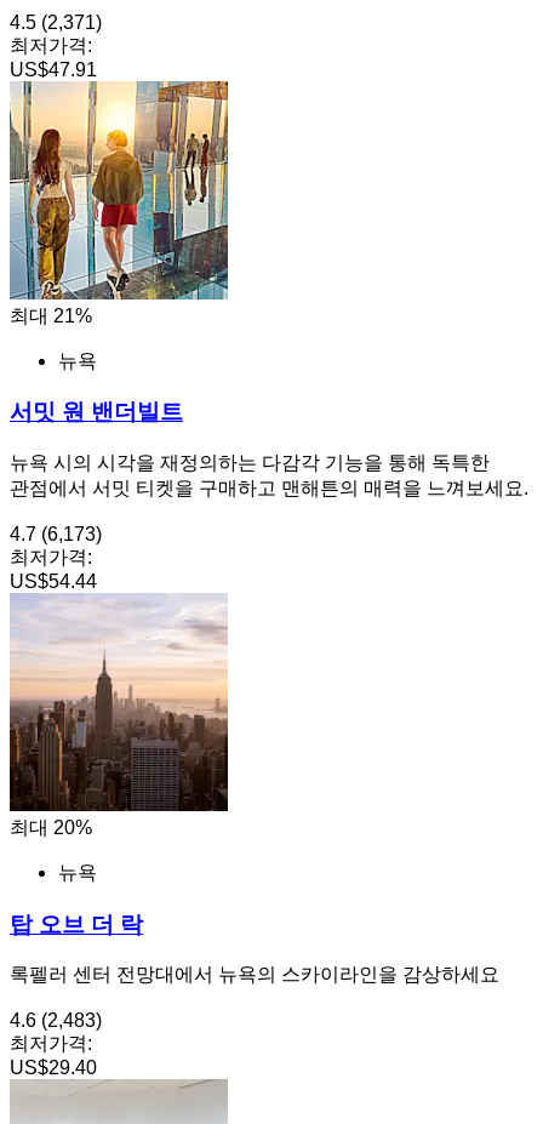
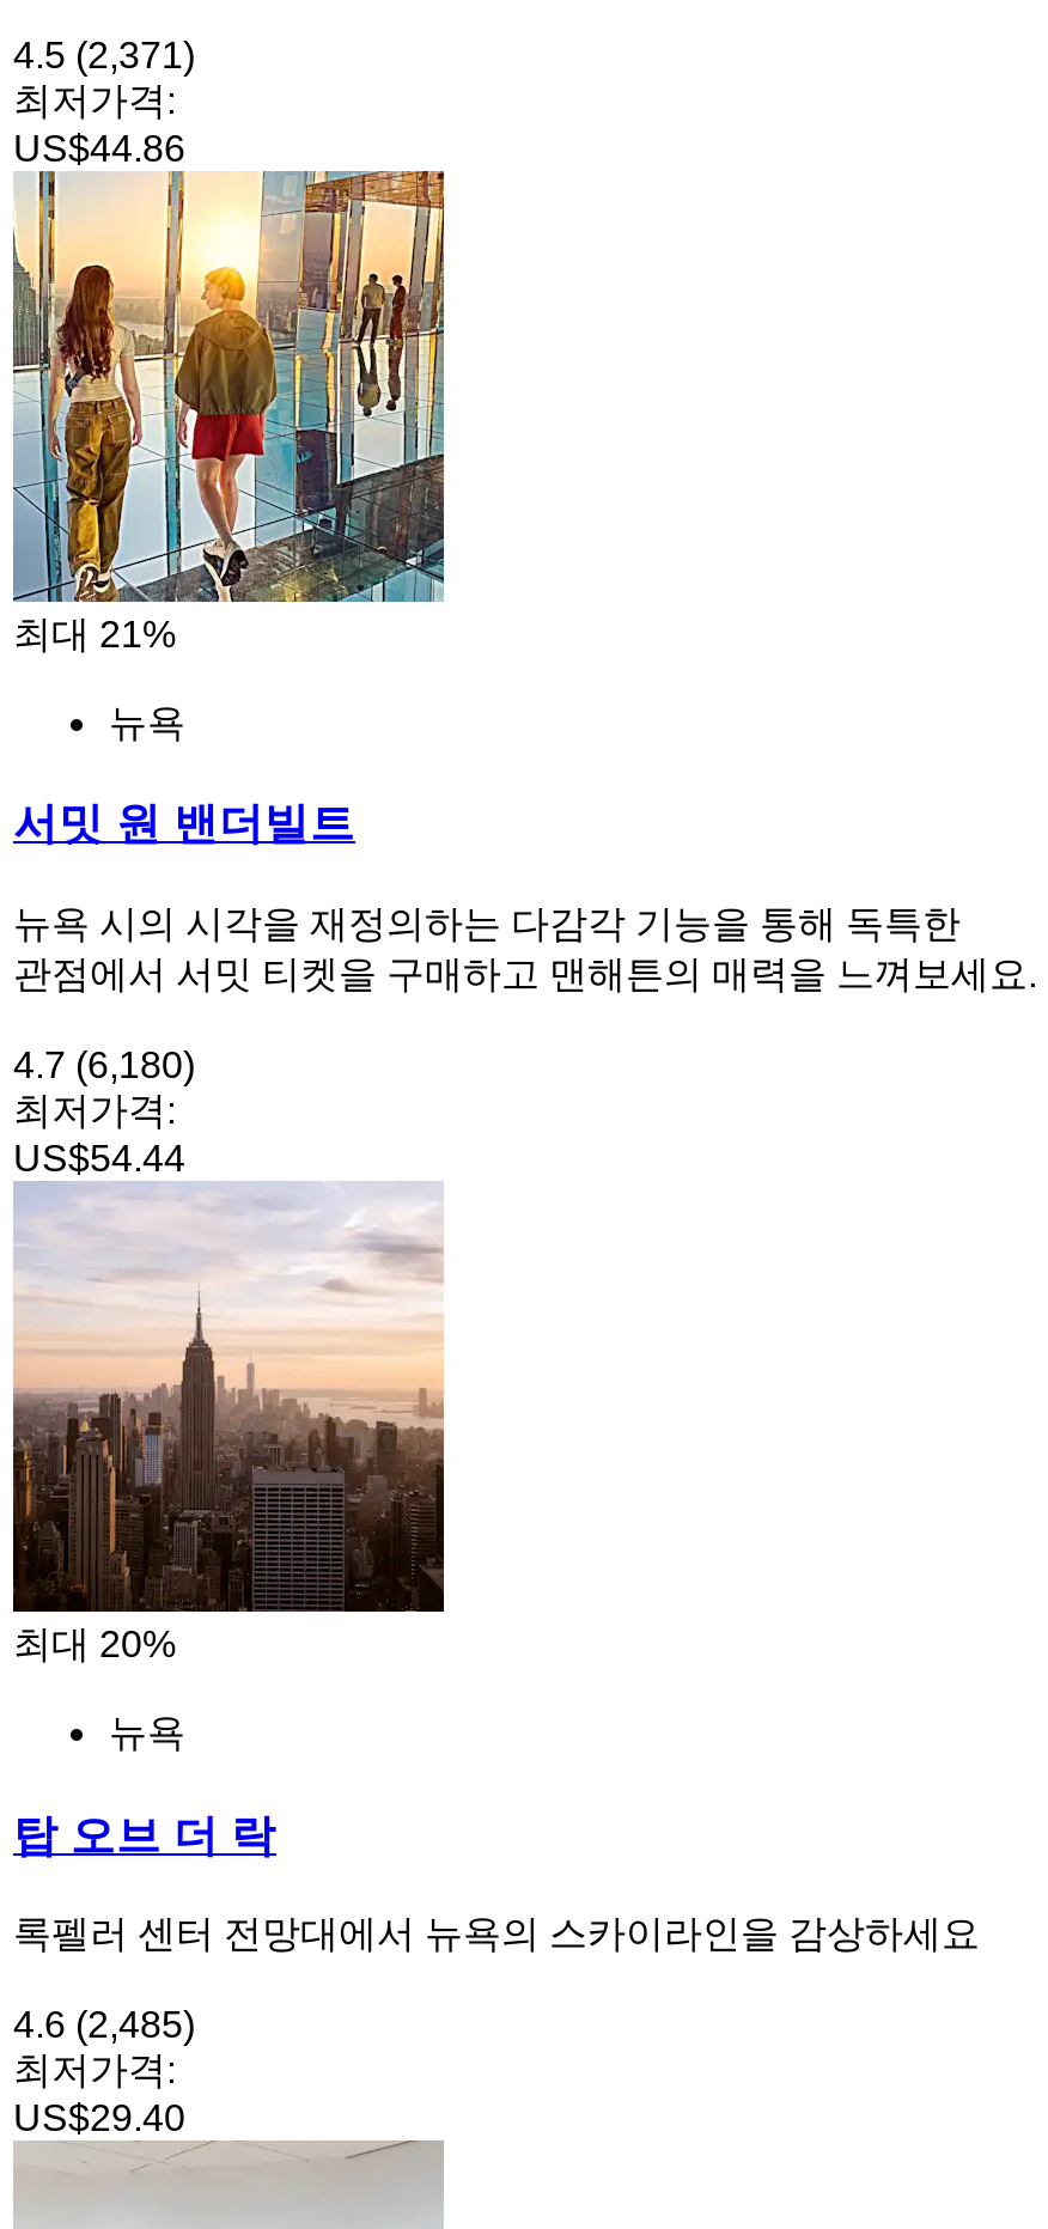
- US$47.91
+ US$44.86

- 4.7 (6,173)
+ 4.7 (6,180)

- 4.6 (2,483)
+ 4.6 (2,485)
